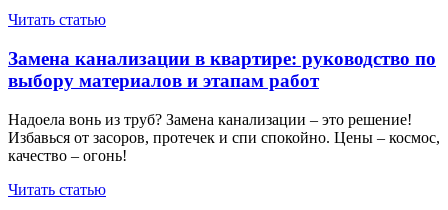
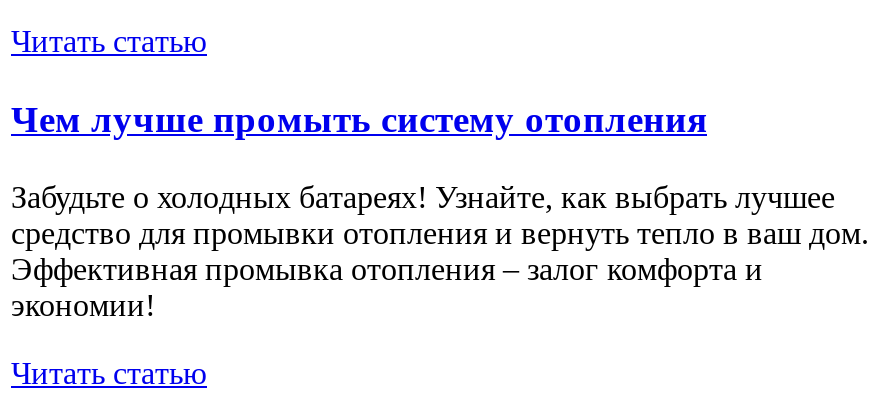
- Замена канализации в квартире: руководство по
- выбору материалов и этапам работ
+ Чем лучше промыть систему отопления

- Надоела вонь из труб? Замена канализации – это решение!
- Избавься от засоров, протечек и спи спокойно. Цены – космос,
- качество – огонь!
+ Забудьте о холодных батареях! Узнайте, как выбрать лучшее
+ средство для промывки отопления и вернуть тепло в ваш дом.
+ Эффективная промывка отопления – залог комфорта и
+ экономии!
